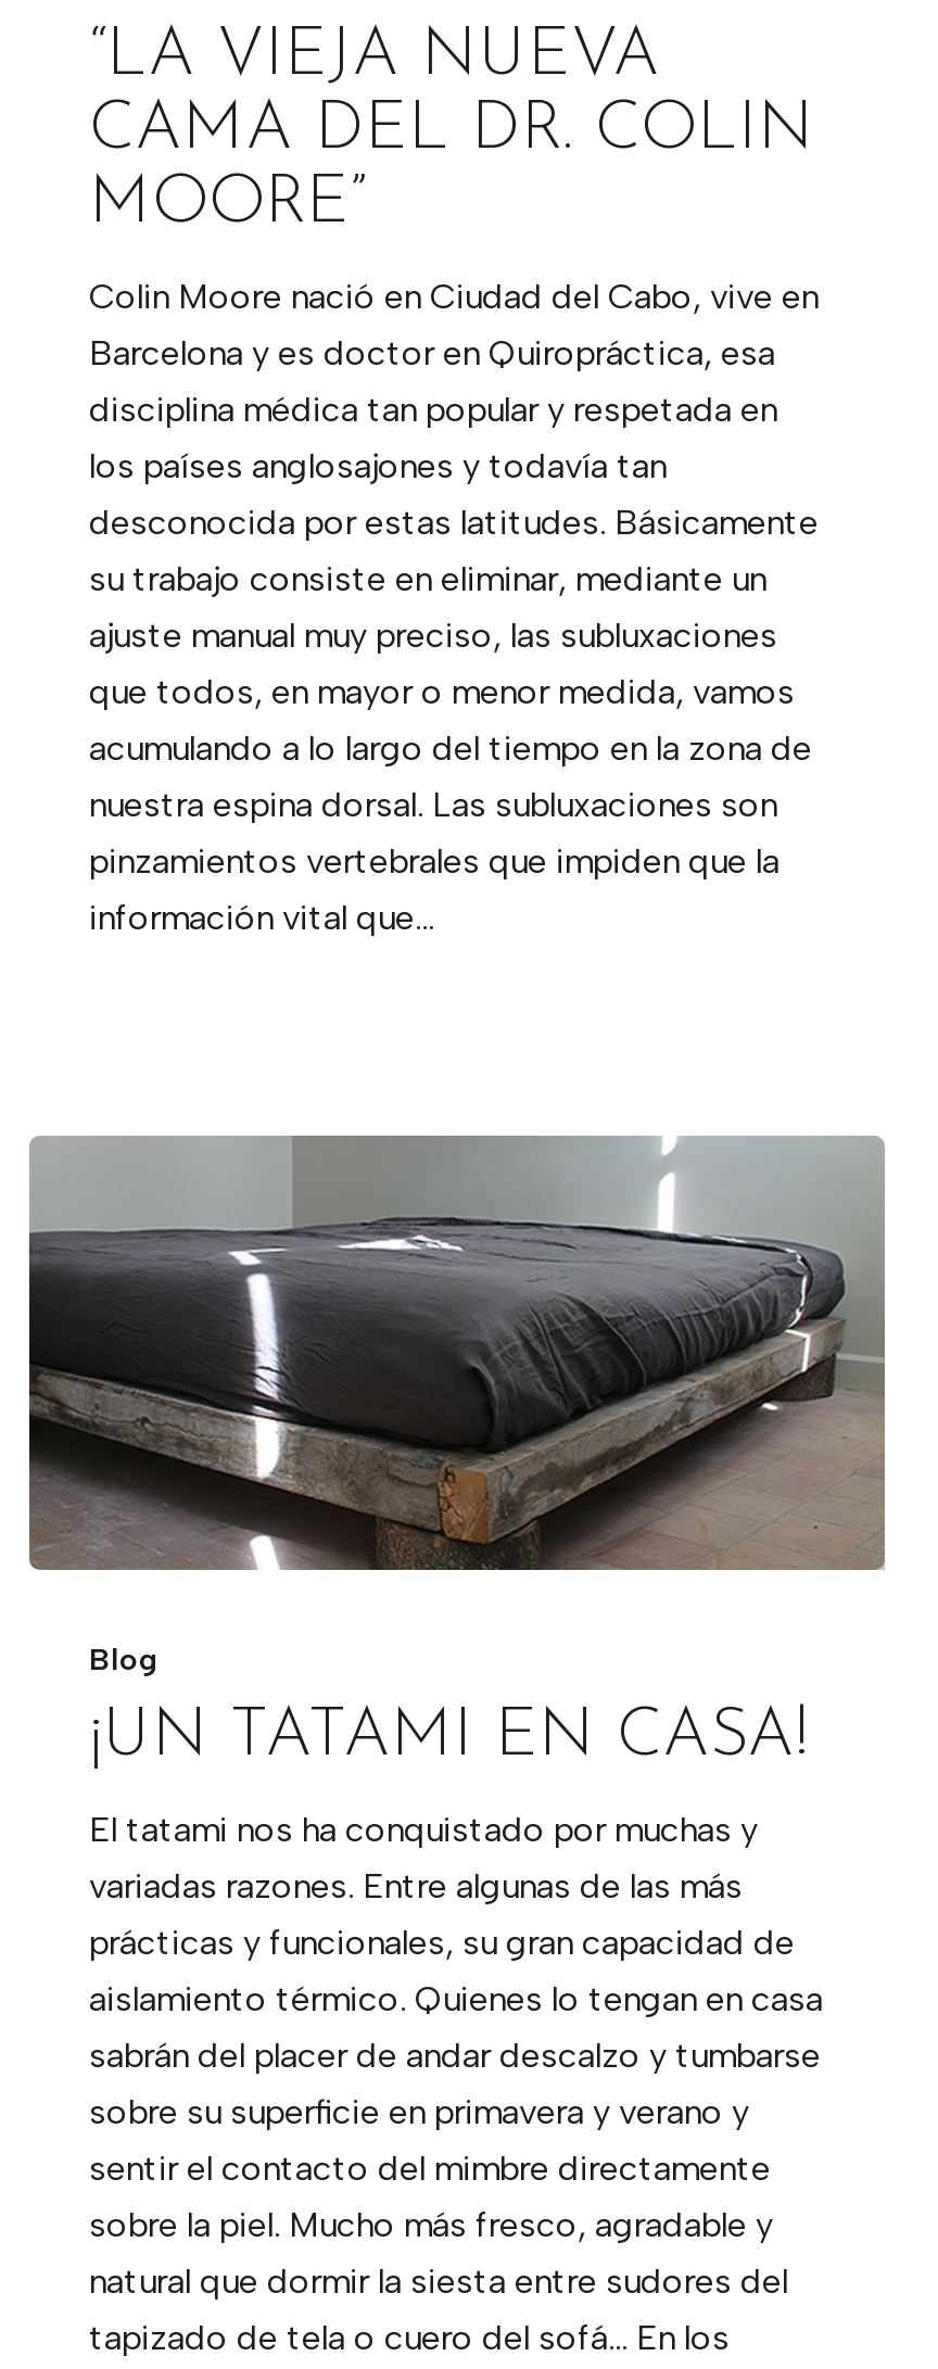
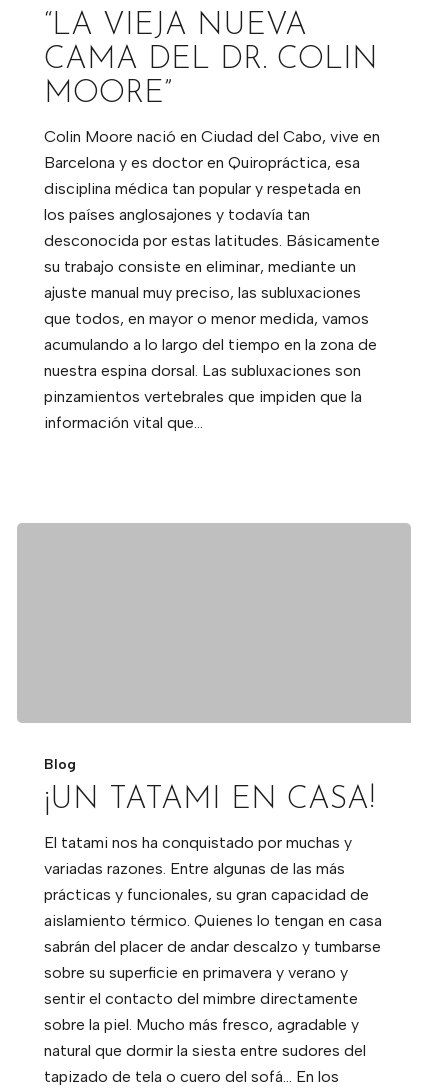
- [image]
